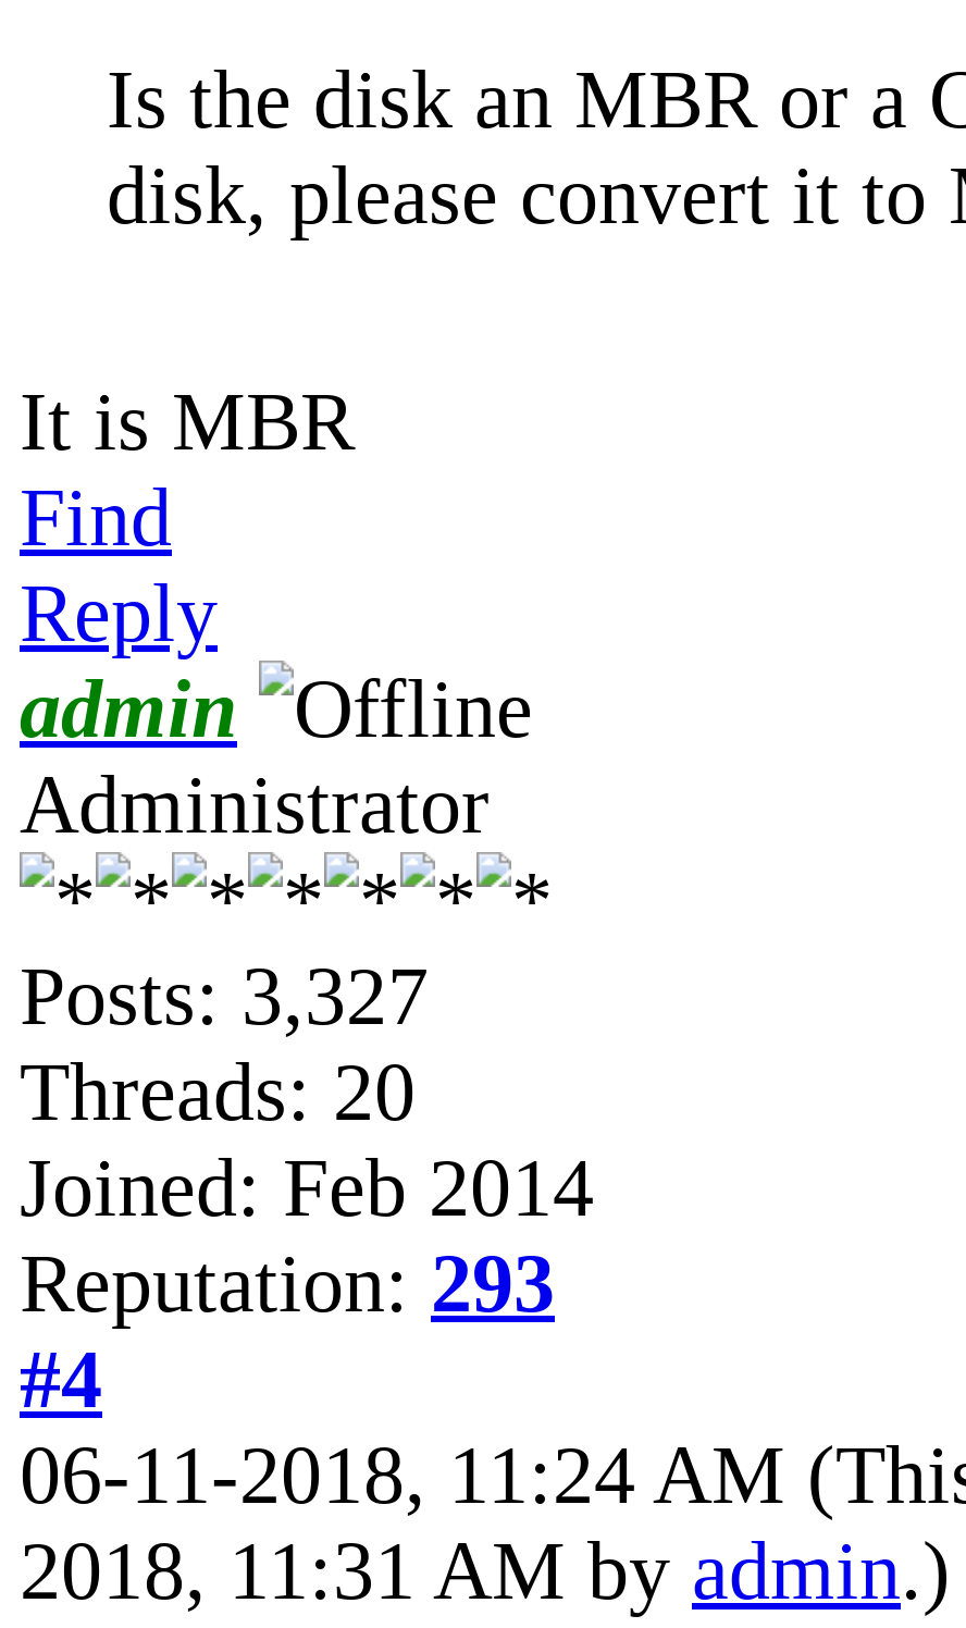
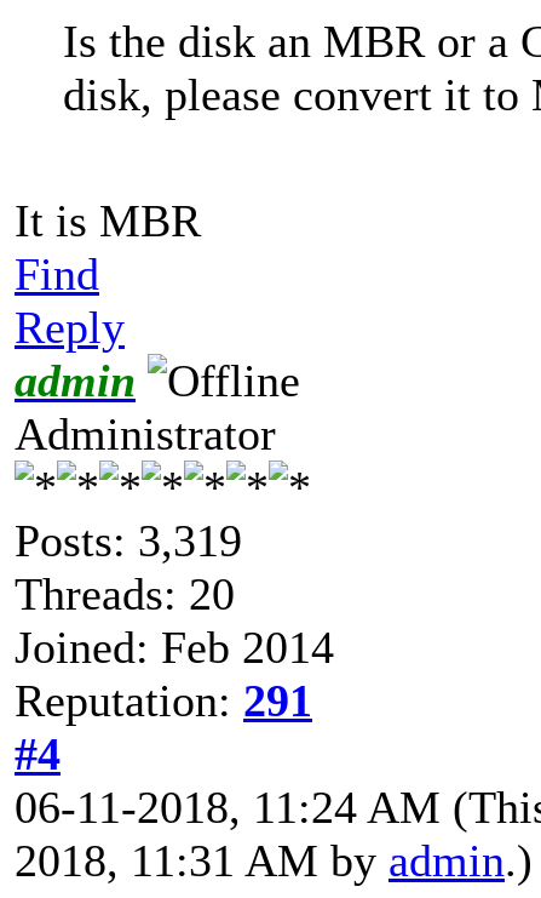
- Posts: 3,327
+ Posts: 3,319

- Reputation: 293
+ Reputation: 291
